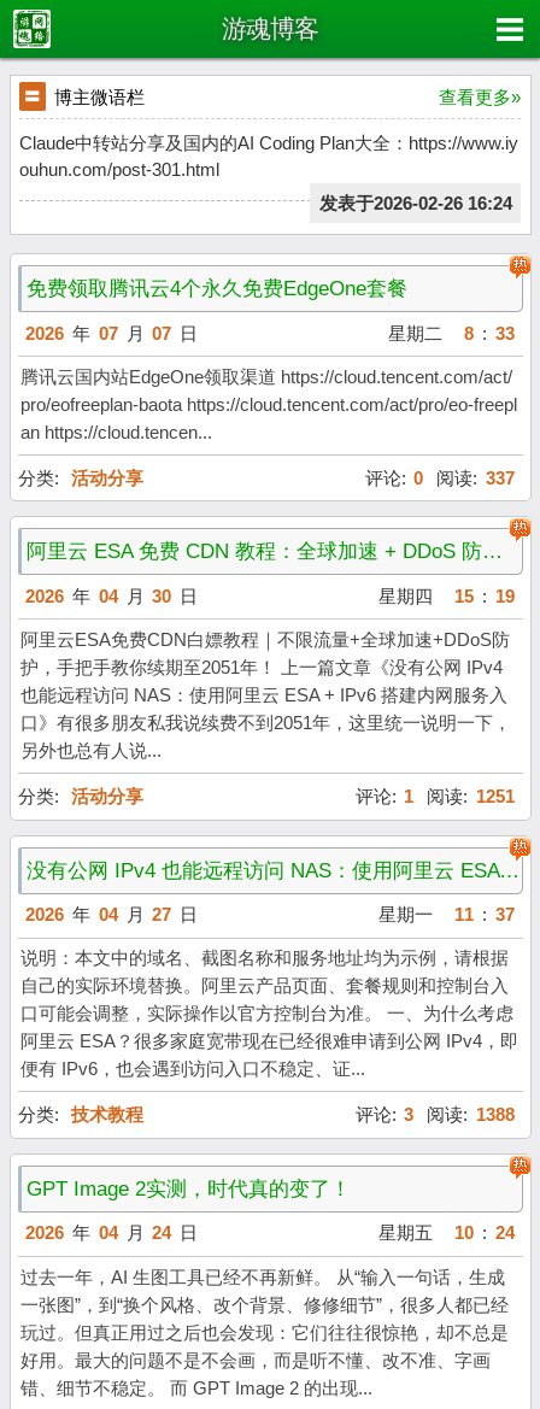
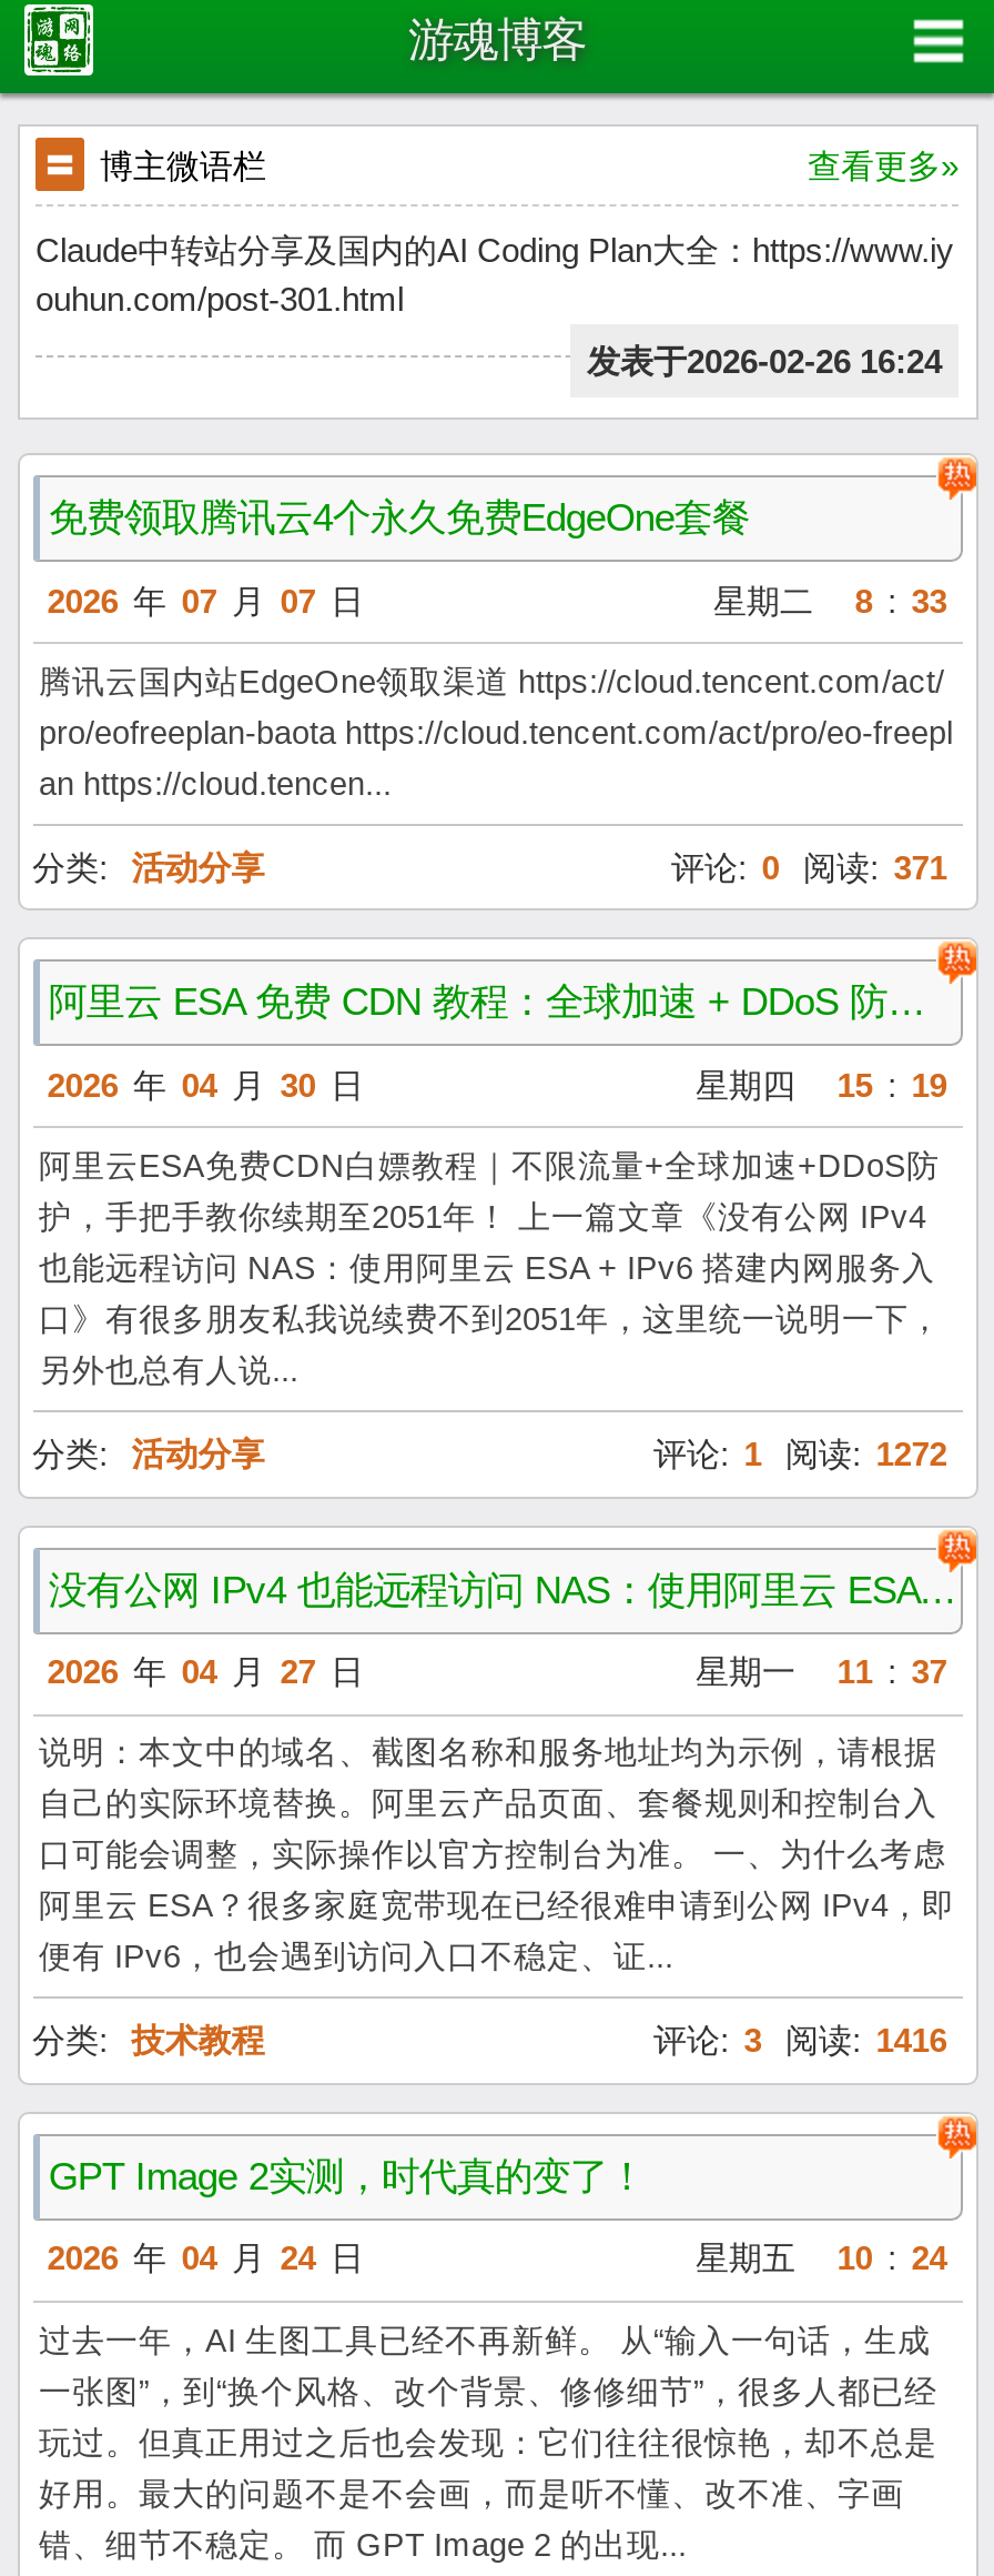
- 评论: 0 阅读: 337
+ 评论: 0 阅读: 371

- 评论: 1 阅读: 1251
+ 评论: 1 阅读: 1272

- 评论: 3 阅读: 1388
+ 评论: 3 阅读: 1416
